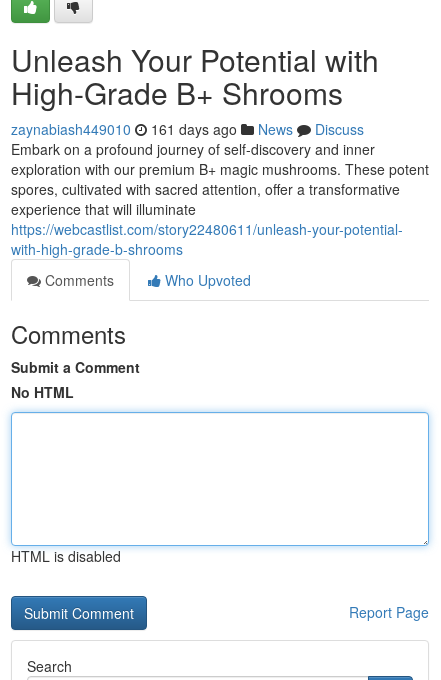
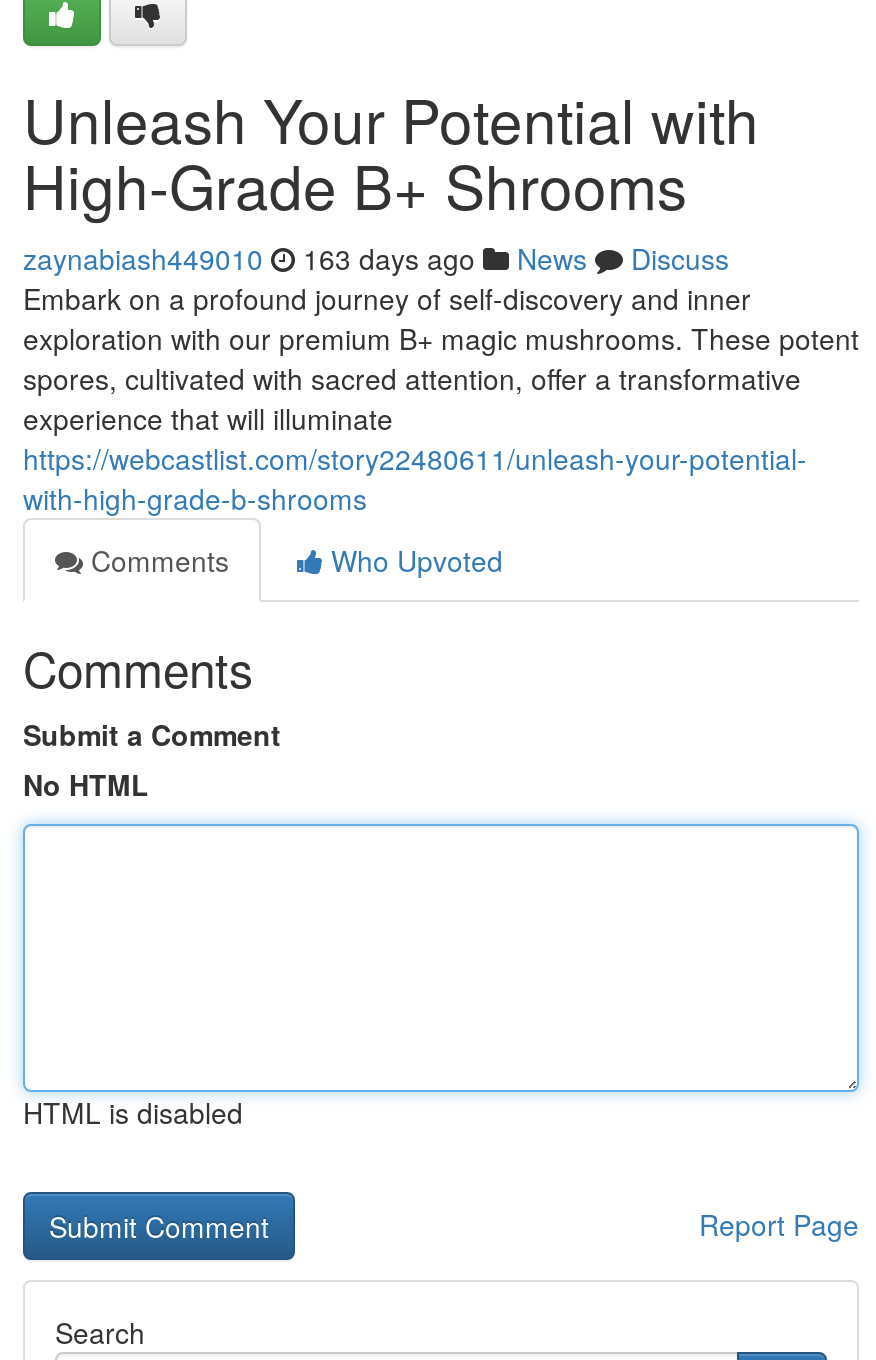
- zaynabiash449010 161 days ago News Discuss
+ zaynabiash449010 163 days ago News Discuss
